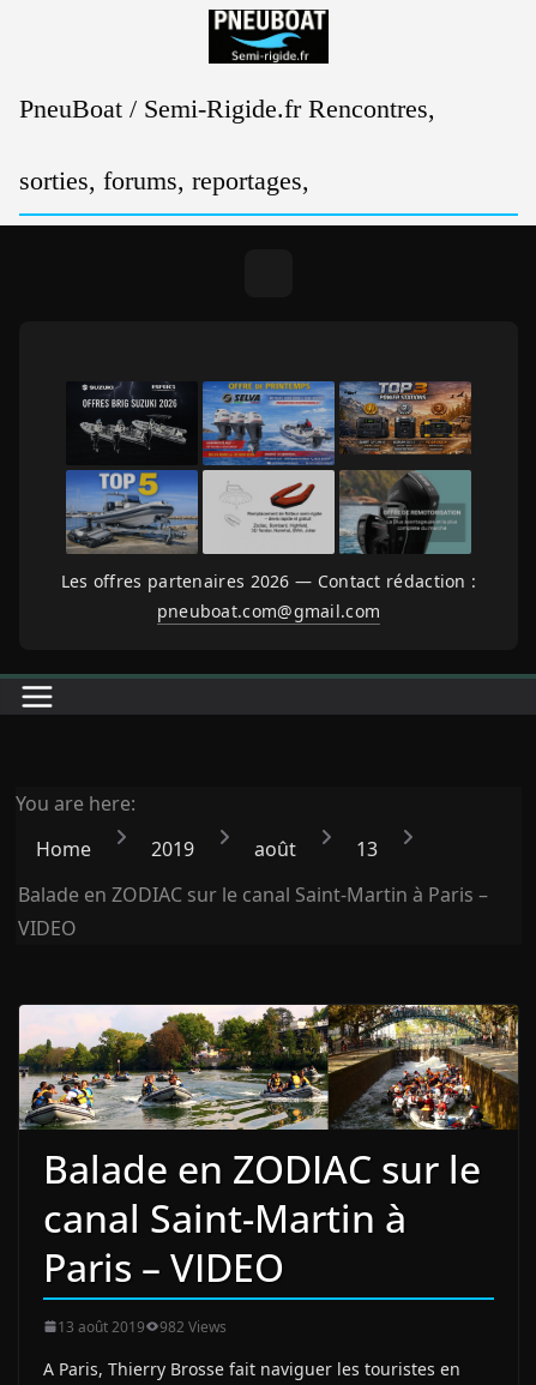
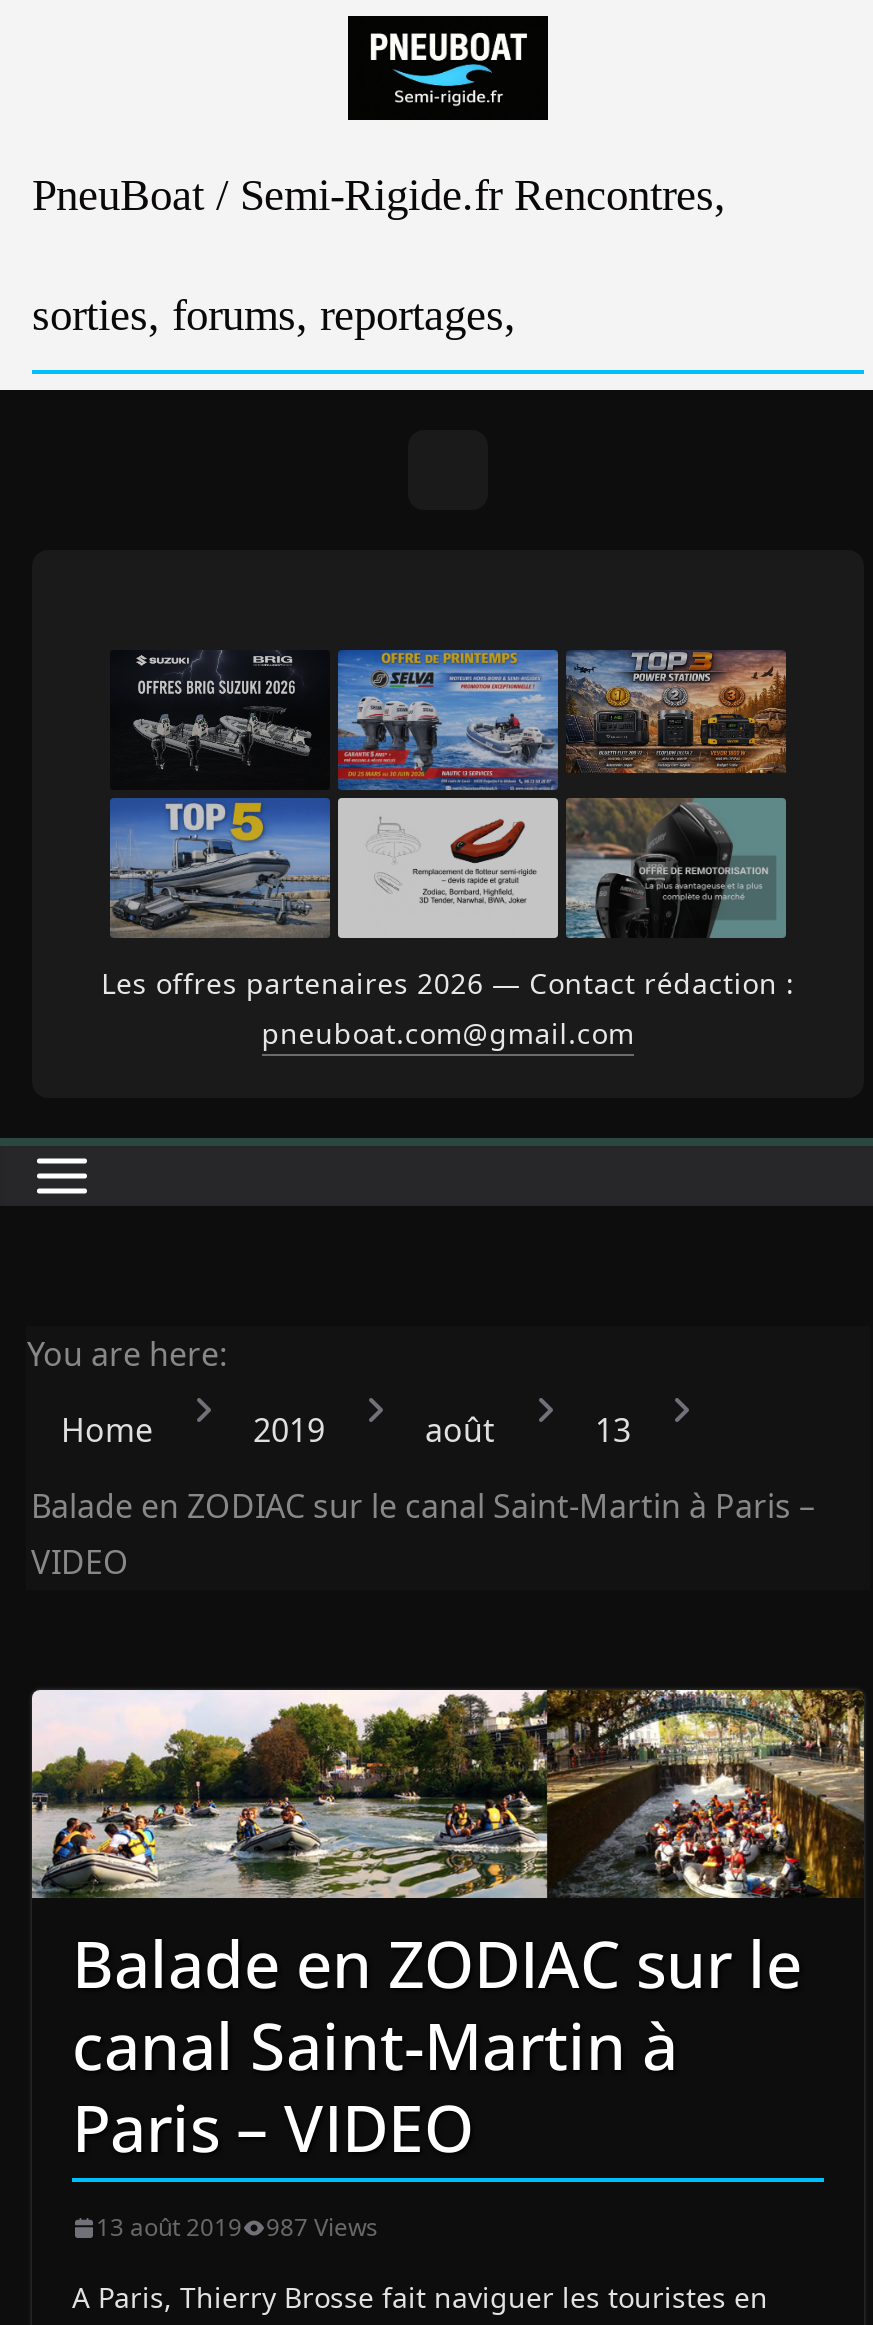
- [image]
+ [image]

- 13 août 2019 982 Views
+ 13 août 2019 987 Views
